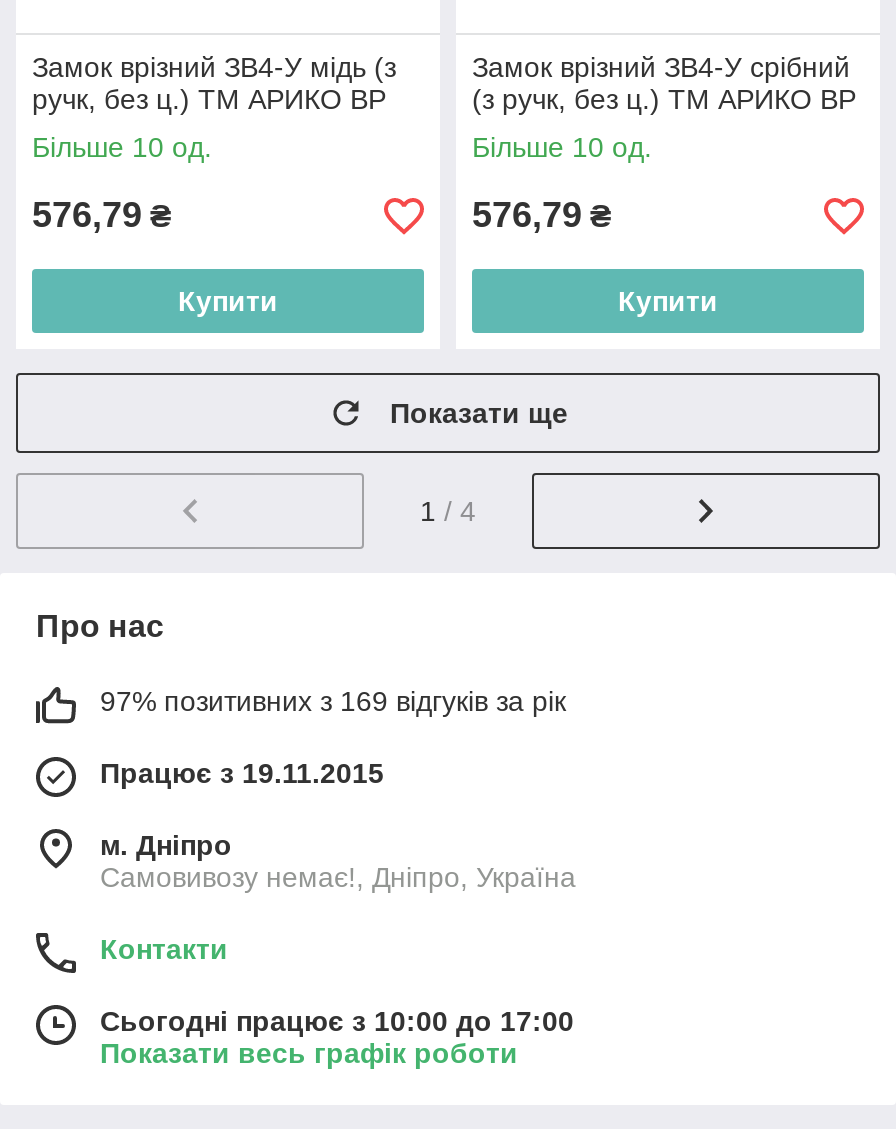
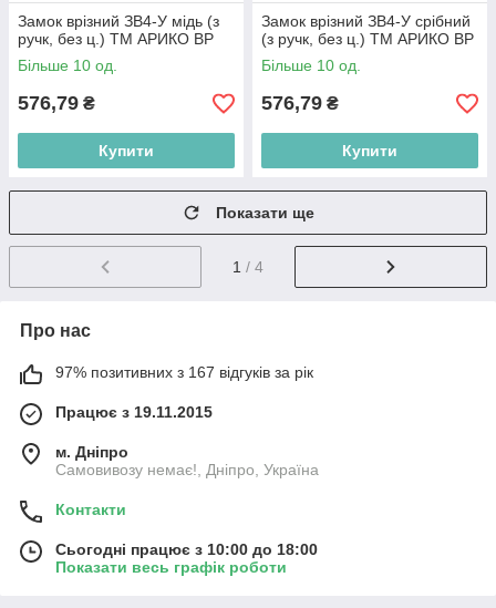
- 97% позитивних з 169 відгуків за рік
+ 97% позитивних з 167 відгуків за рік

- Сьогодні працює з 10:00 до 17:00
+ Сьогодні працює з 10:00 до 18:00
